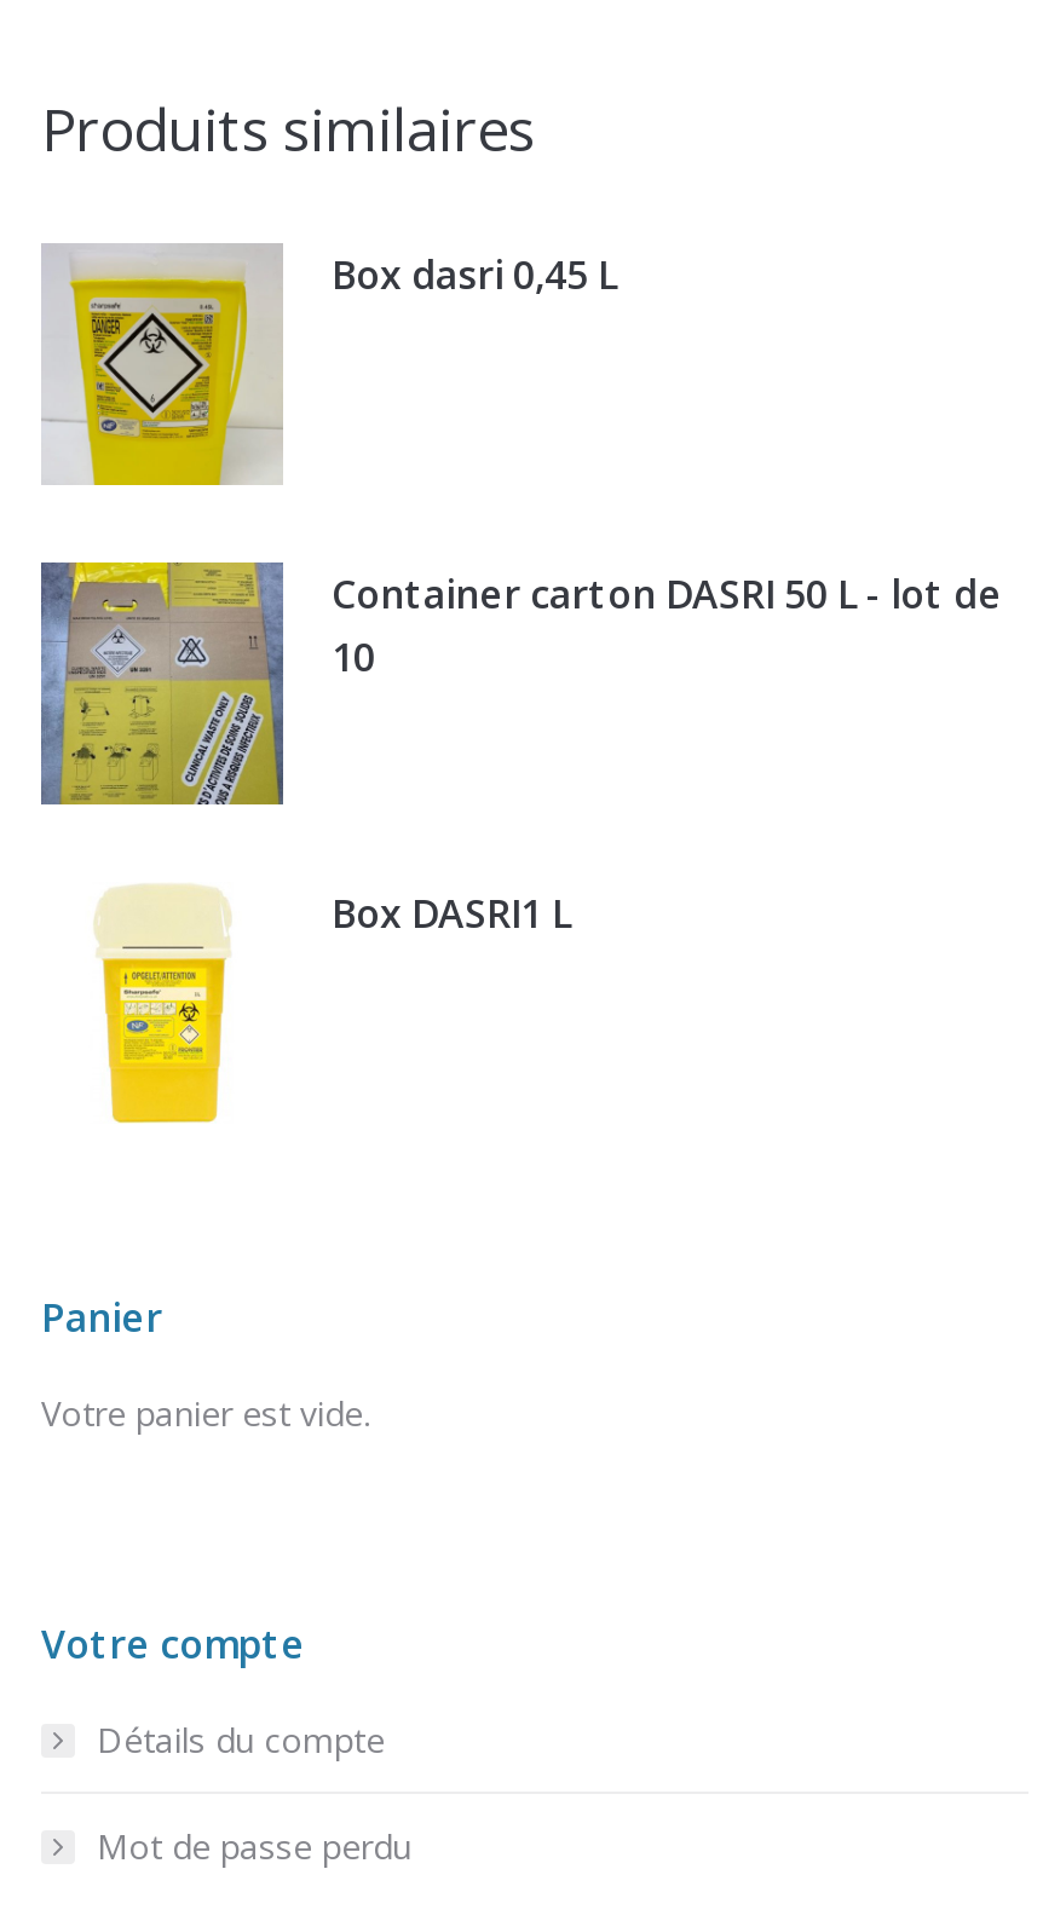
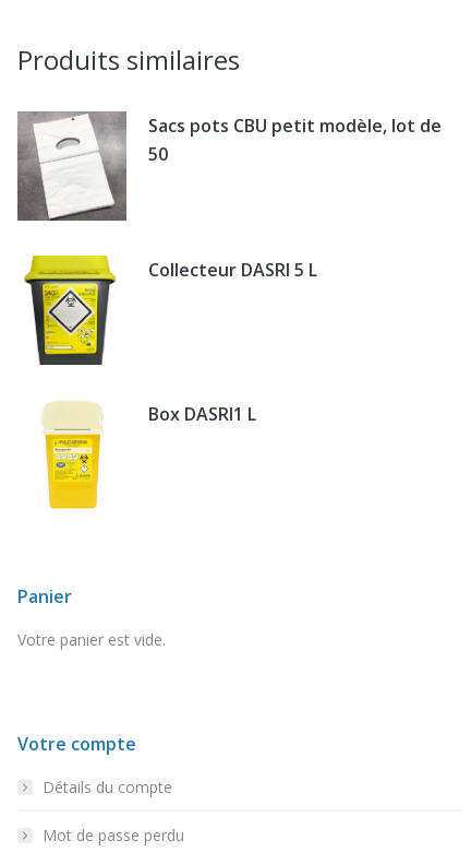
- [image]
- Box dasri 0,45 L
+ [image]
+ Sacs pots CBU petit modèle, lot de
+ 50

- [image]
- Container carton DASRI 50 L - lot de
- 10
+ [image]
+ Collecteur DASRI 5 L
